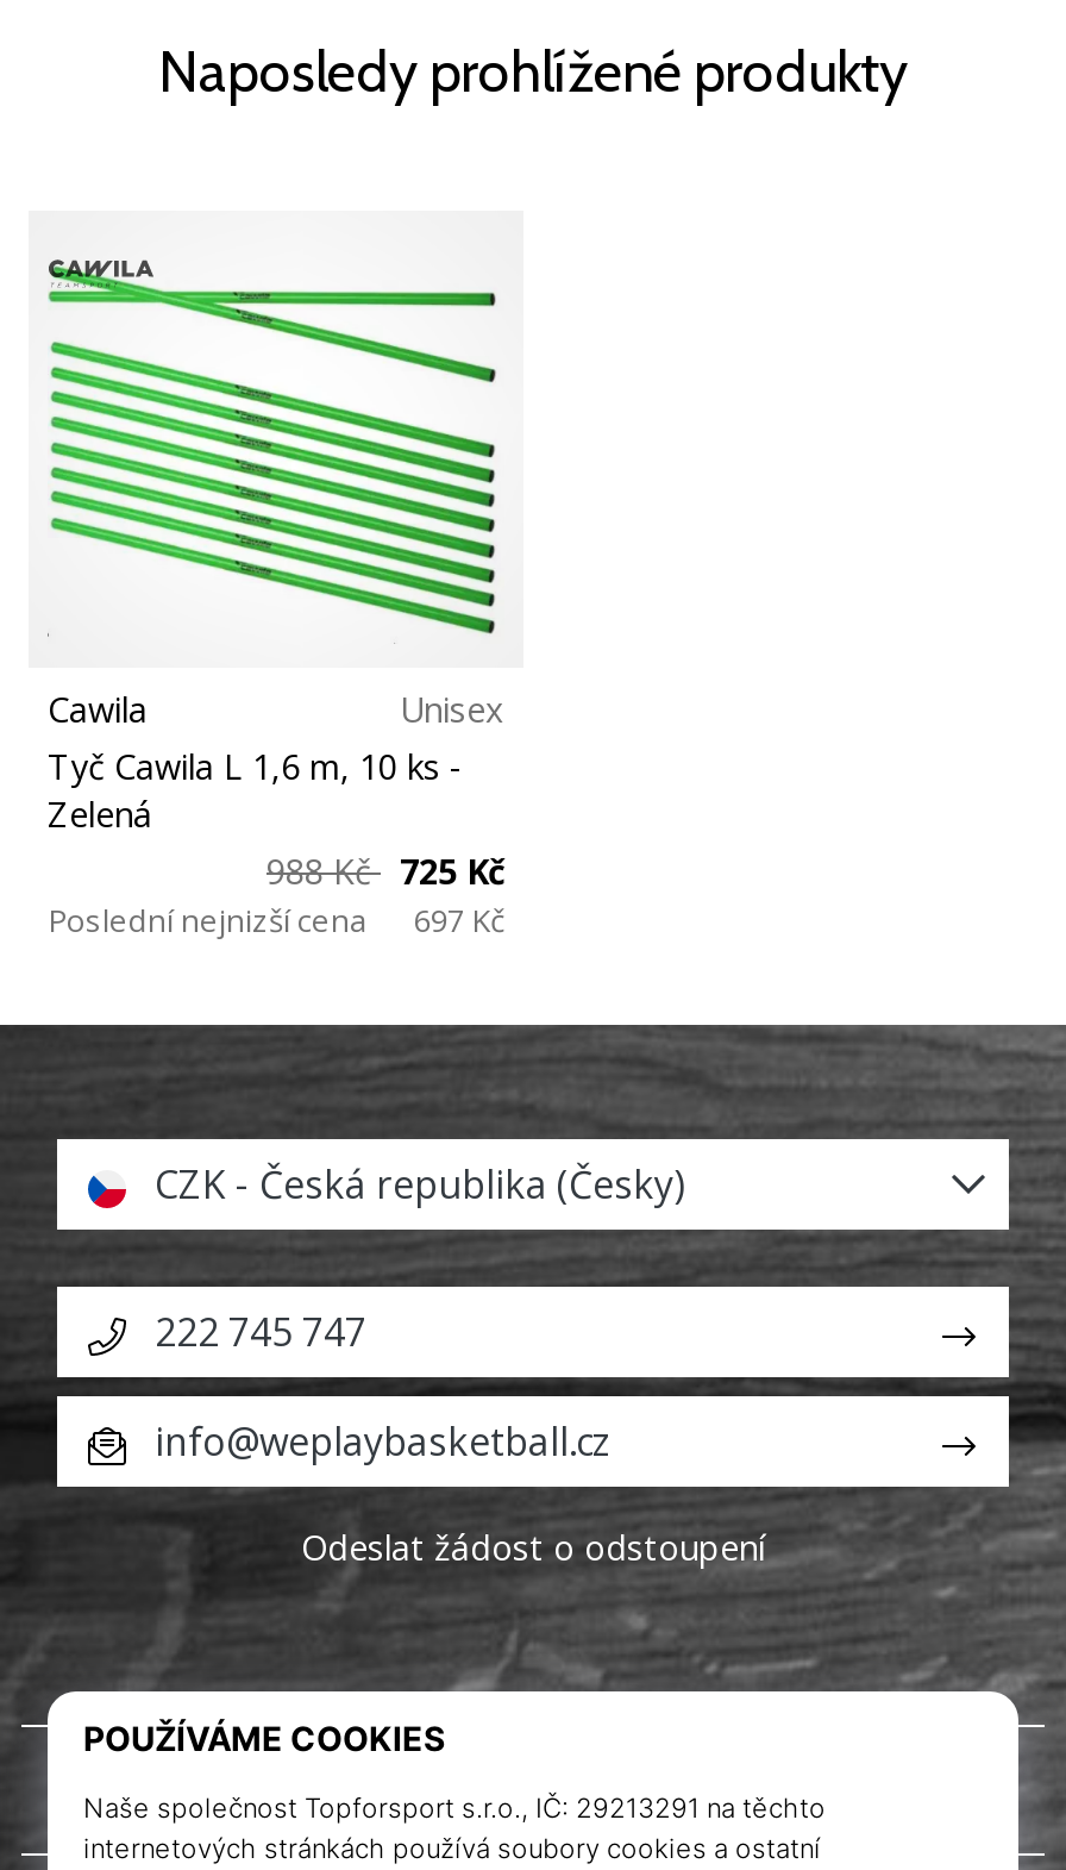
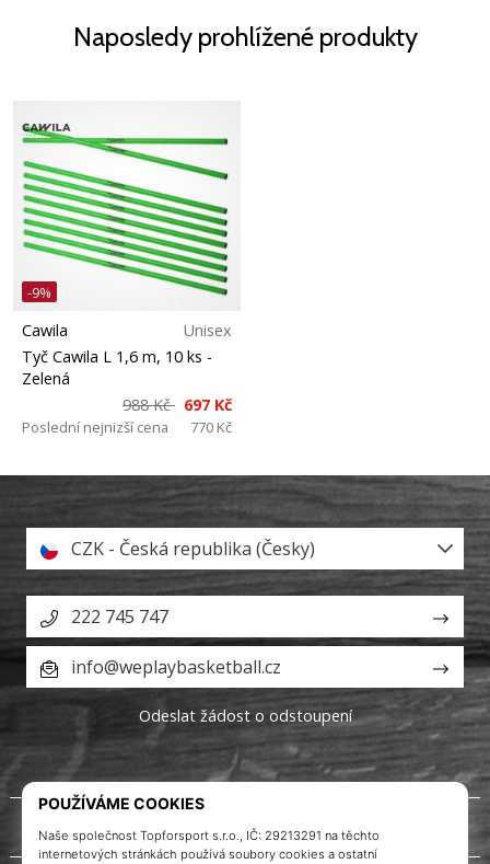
+ -9%

- 988 Kč 725 Kč
+ 988 Kč 697 Kč

- Poslední nejnizší cena 697 Kč
+ Poslední nejnizší cena 770 Kč
